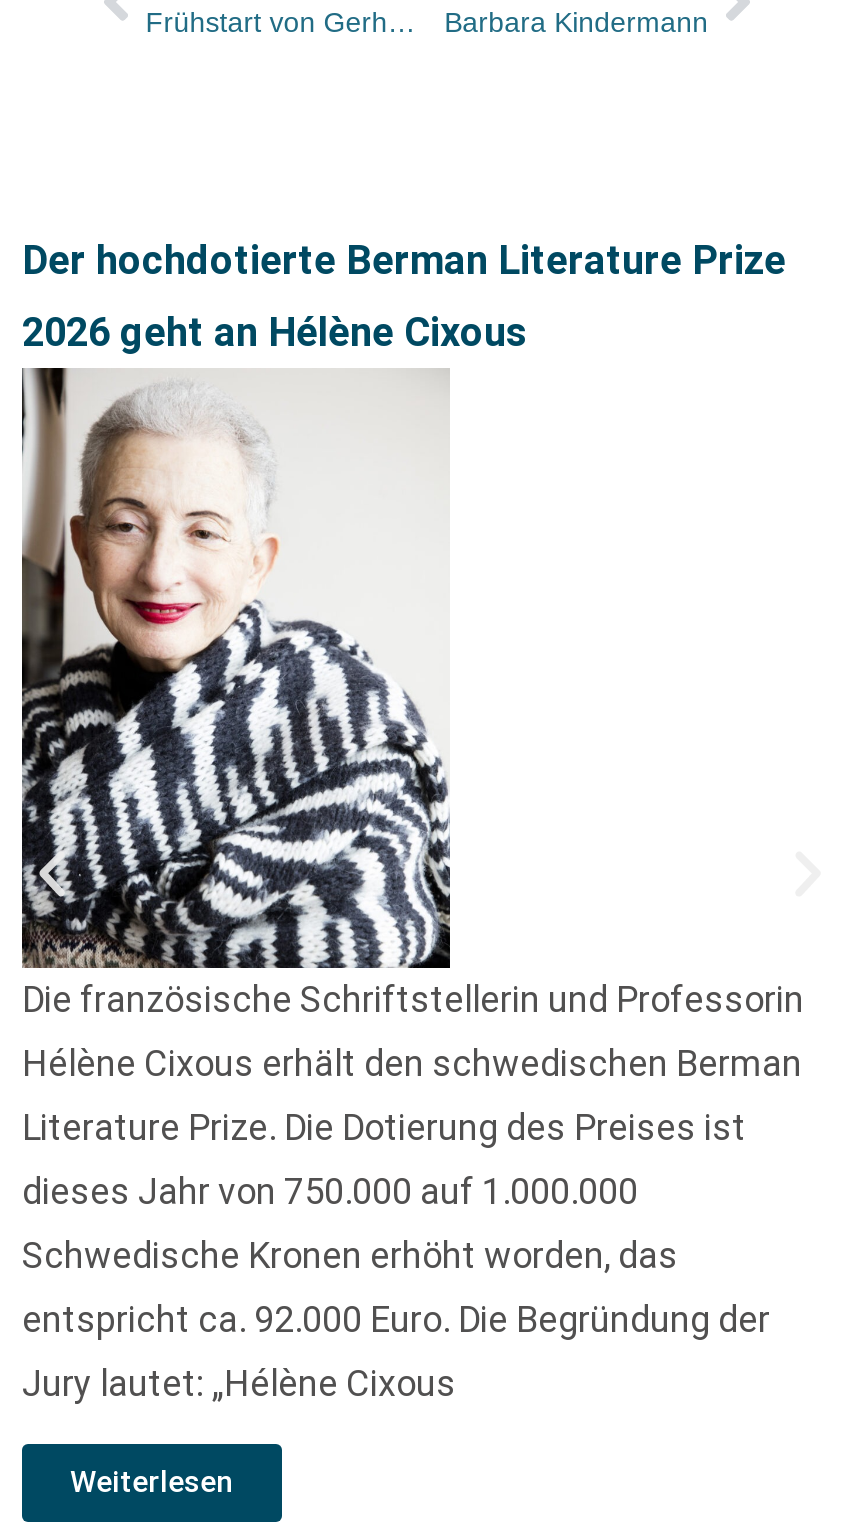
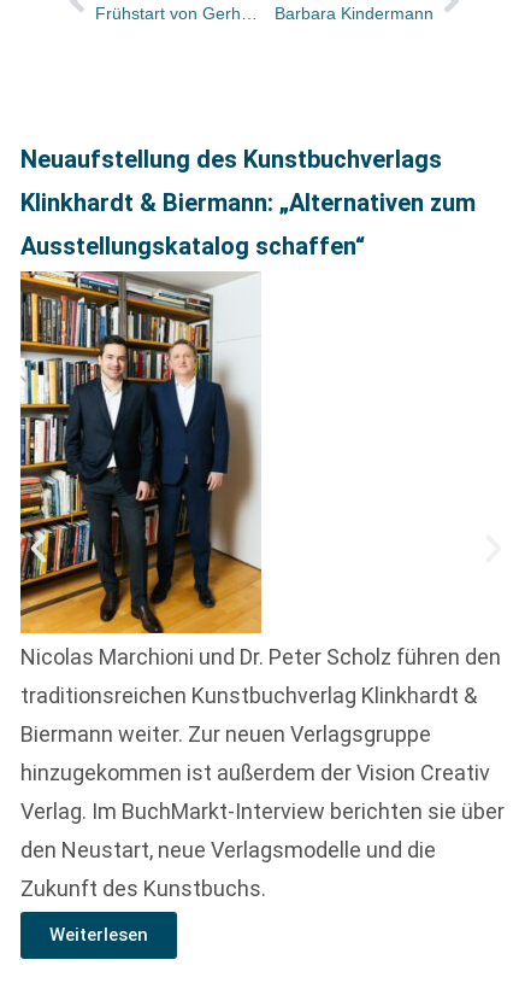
- Der hochdotierte Berman Literature Prize
- 2026 geht an Hélène Cixous
+ Neuaufstellung des Kunstbuchverlags
+ Klinkhardt & Biermann: „Alternativen zum
+ Ausstellungskatalog schaffen“

- [image]
+ [image]

- Die französische Schriftstellerin und Professorin
- Hélène Cixous erhält den schwedischen Berman
- Literature Prize. Die Dotierung des Preises ist
- dieses Jahr von 750.000 auf 1.000.000
- Schwedische Kronen erhöht worden, das
- entspricht ca. 92.000 Euro. Die Begründung der
- Jury lautet: „Hélène Cixous
+ Nicolas Marchioni und Dr. Peter Scholz führen den
+ traditionsreichen Kunstbuchverlag Klinkhardt &
+ Biermann weiter. Zur neuen Verlagsgruppe
+ hinzugekommen ist außerdem der Vision Creativ
+ Verlag. Im BuchMarkt-Interview berichten sie über
+ den Neustart, neue Verlagsmodelle und die
+ Zukunft des Kunstbuchs.
